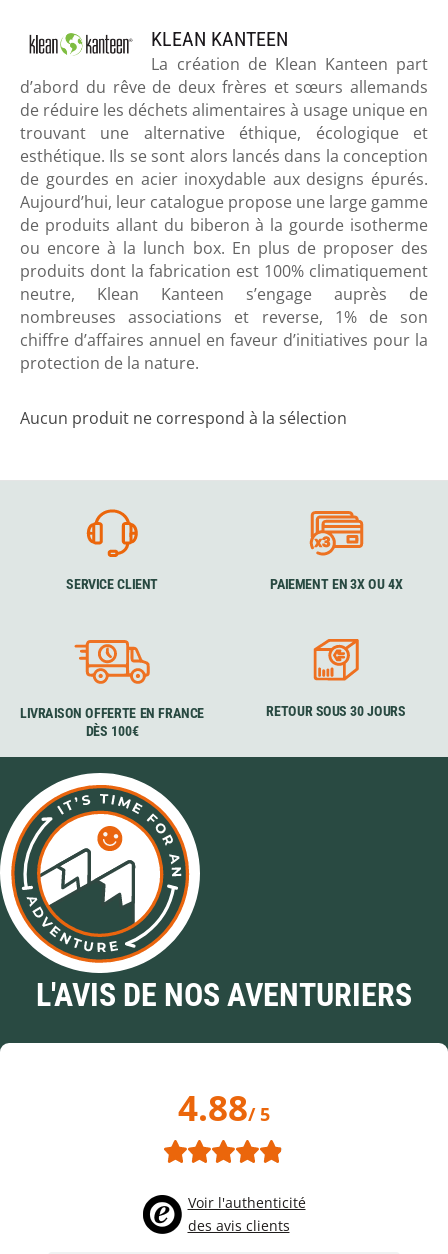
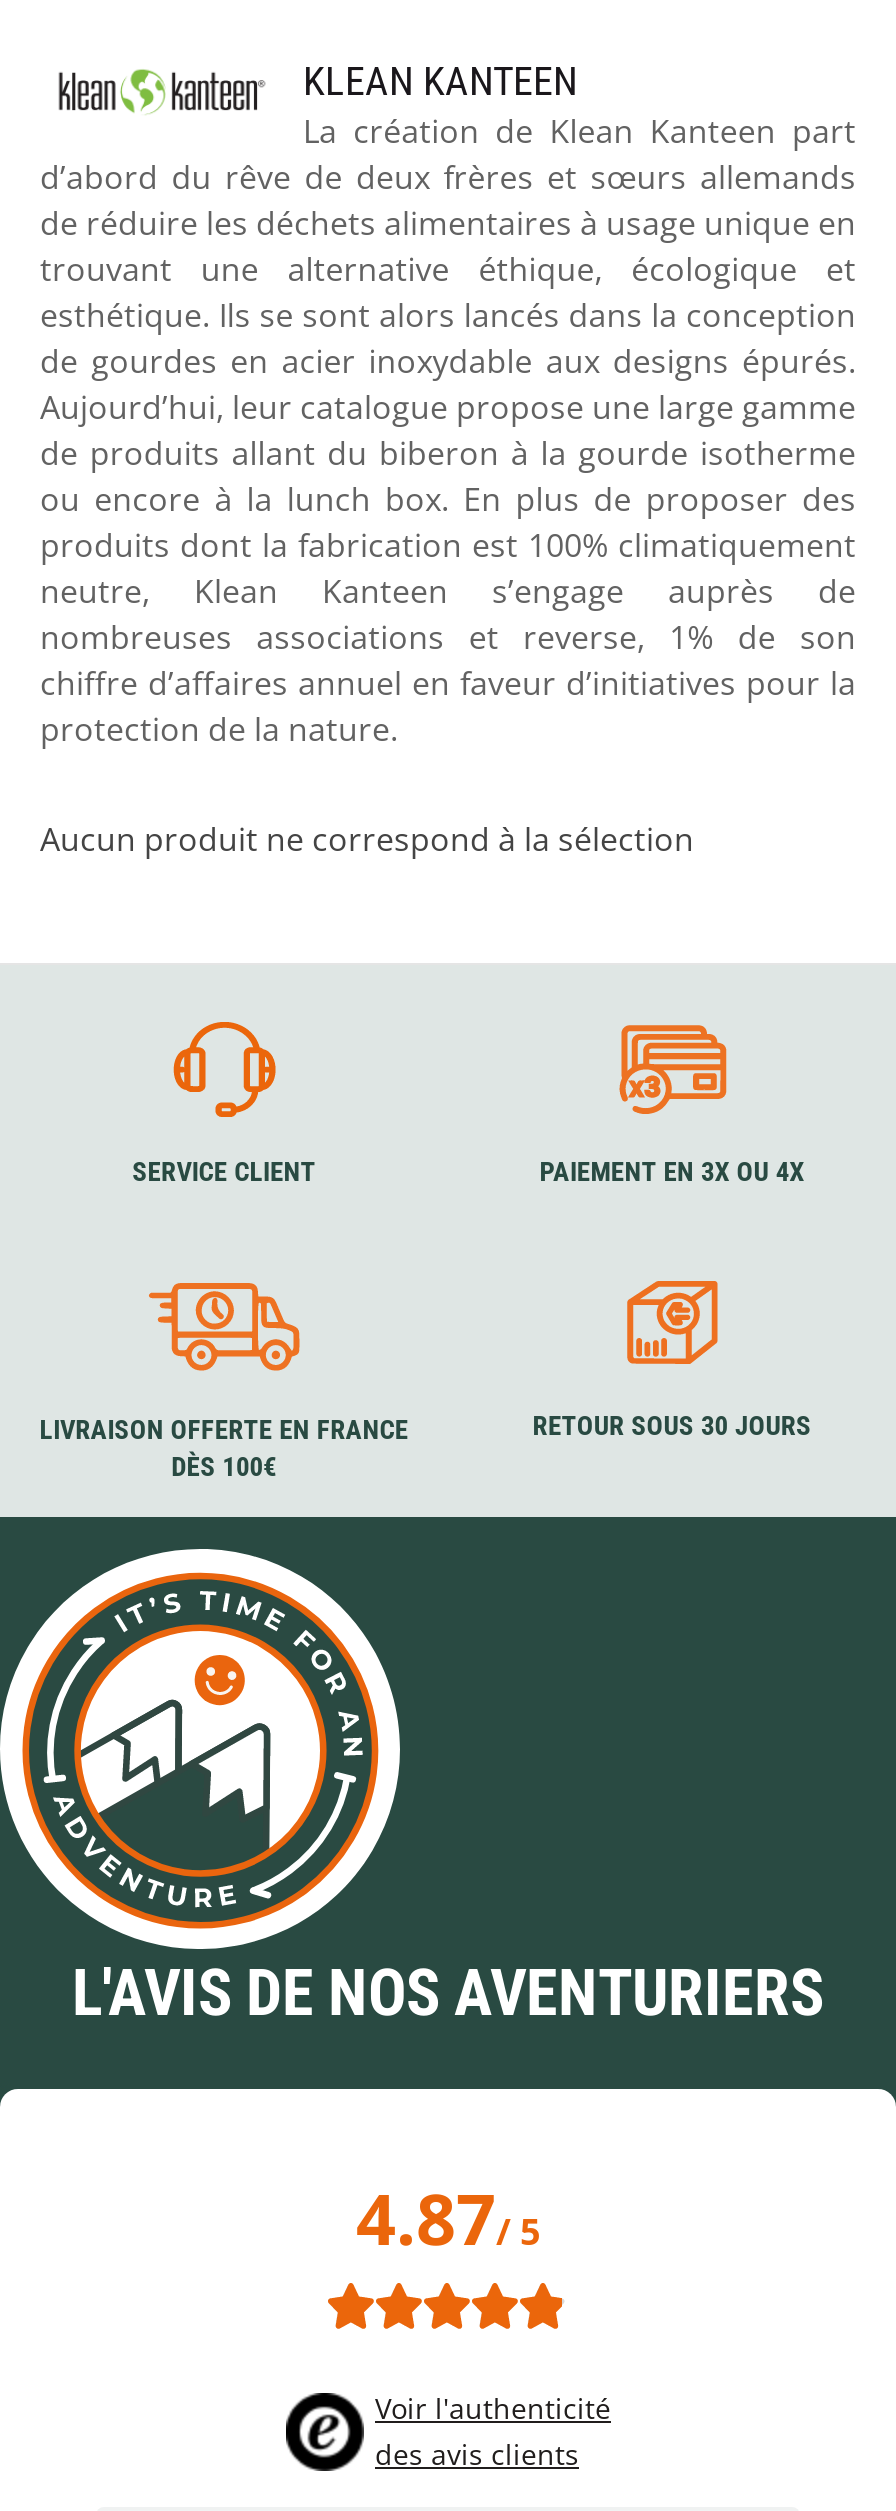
- 4.88/ 5
+ 4.87/ 5
